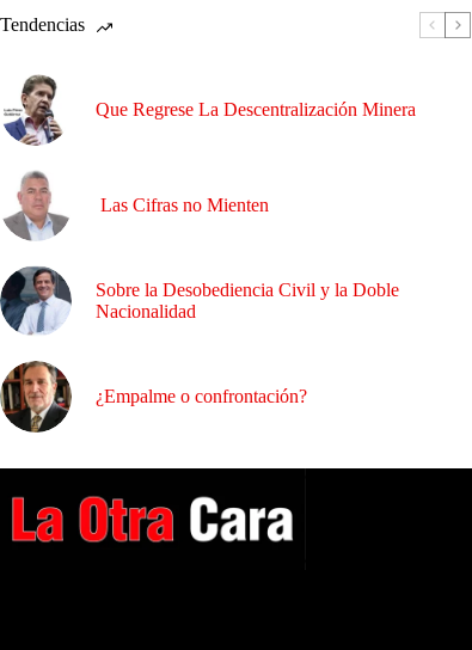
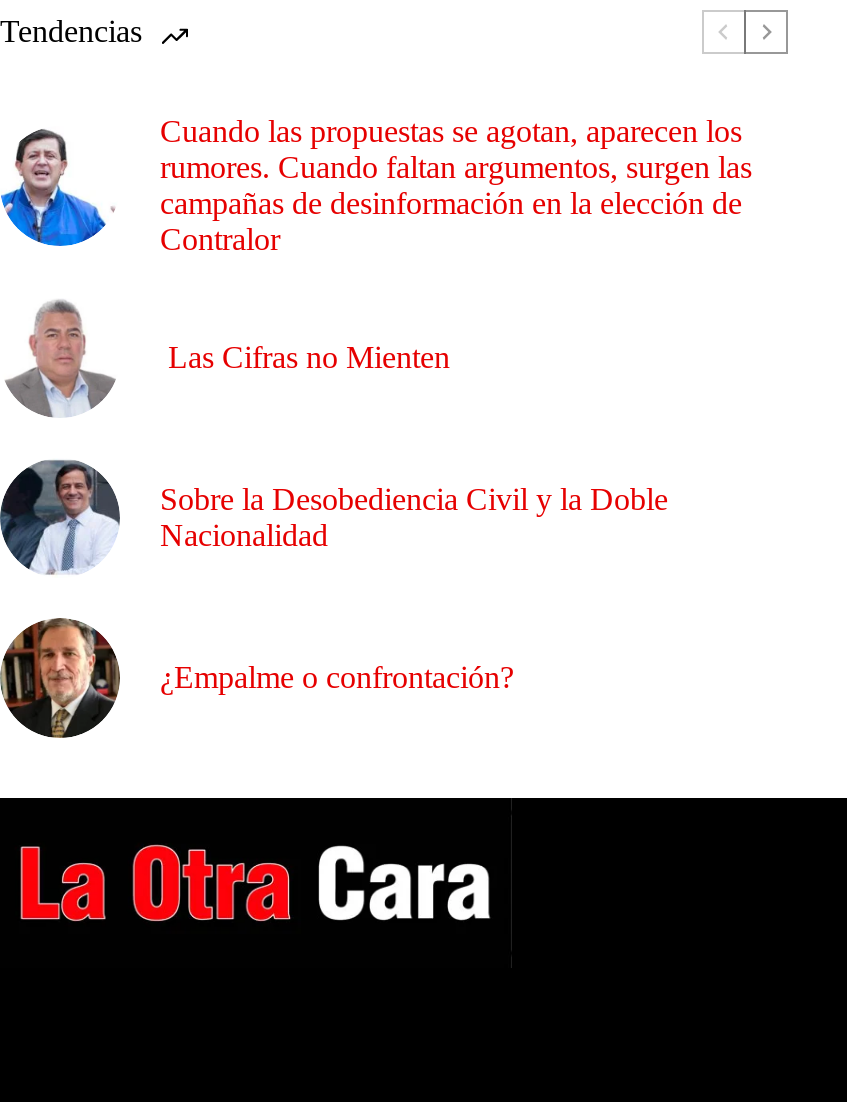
- [image]
- Que Regrese La Descentralización Minera
+ [image]
+ Cuando las propuestas se agotan, aparecen los
+ rumores. Cuando faltan argumentos, surgen las
+ campañas de desinformación en la elección de
+ Contralor
